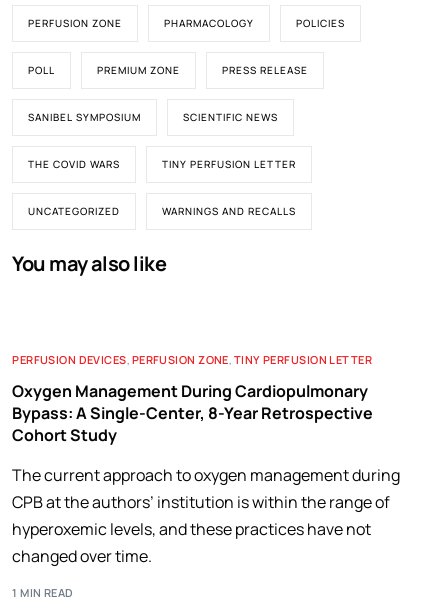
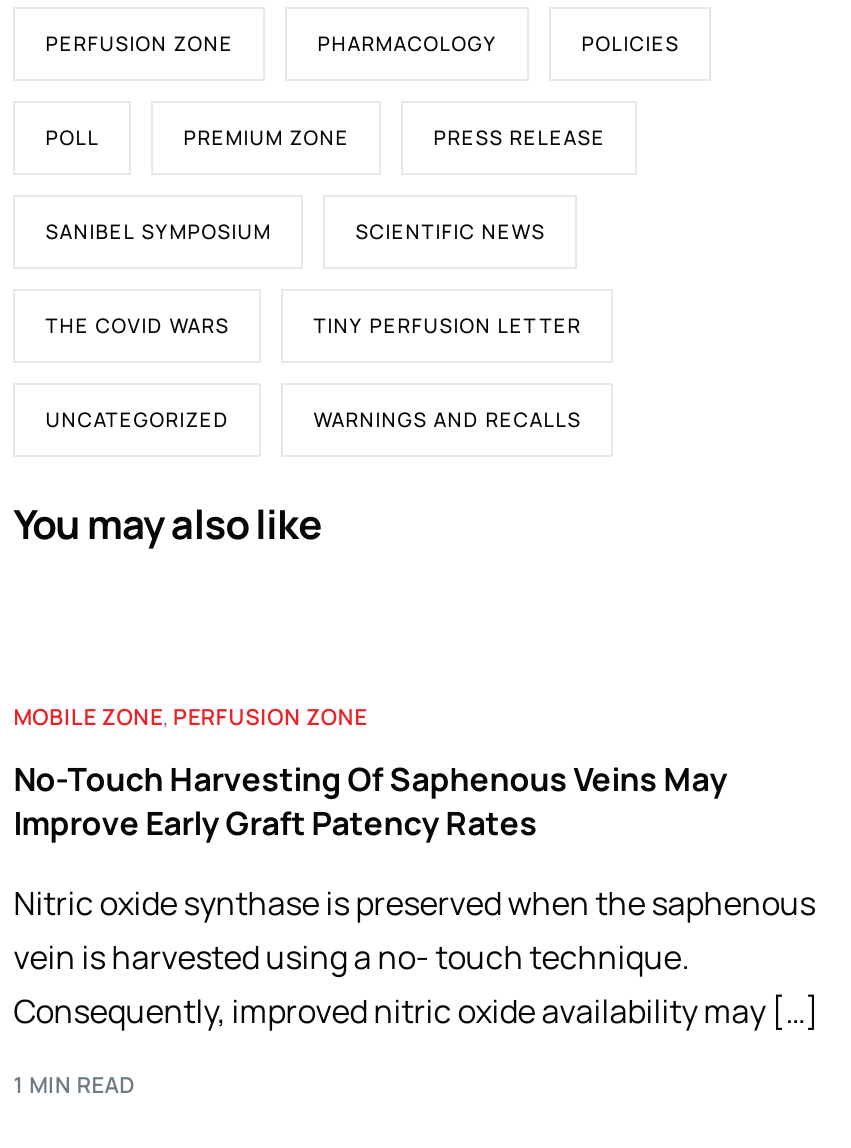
- PERFUSION DEVICES, PERFUSION ZONE, TINY PERFUSION LETTER
+ MOBILE ZONE, PERFUSION ZONE

- Oxygen Management During Cardiopulmonary
- Bypass: A Single-Center, 8-Year Retrospective
- Cohort Study
+ No-Touch Harvesting Of Saphenous Veins May
+ Improve Early Graft Patency Rates

- The current approach to oxygen management during
- CPB at the authors’ institution is within the range of
- hyperoxemic levels, and these practices have not
- changed over time.
+ Nitric oxide synthase is preserved when the saphenous
+ vein is harvested using a no- touch technique.
+ Consequently, improved nitric oxide availability may […]
